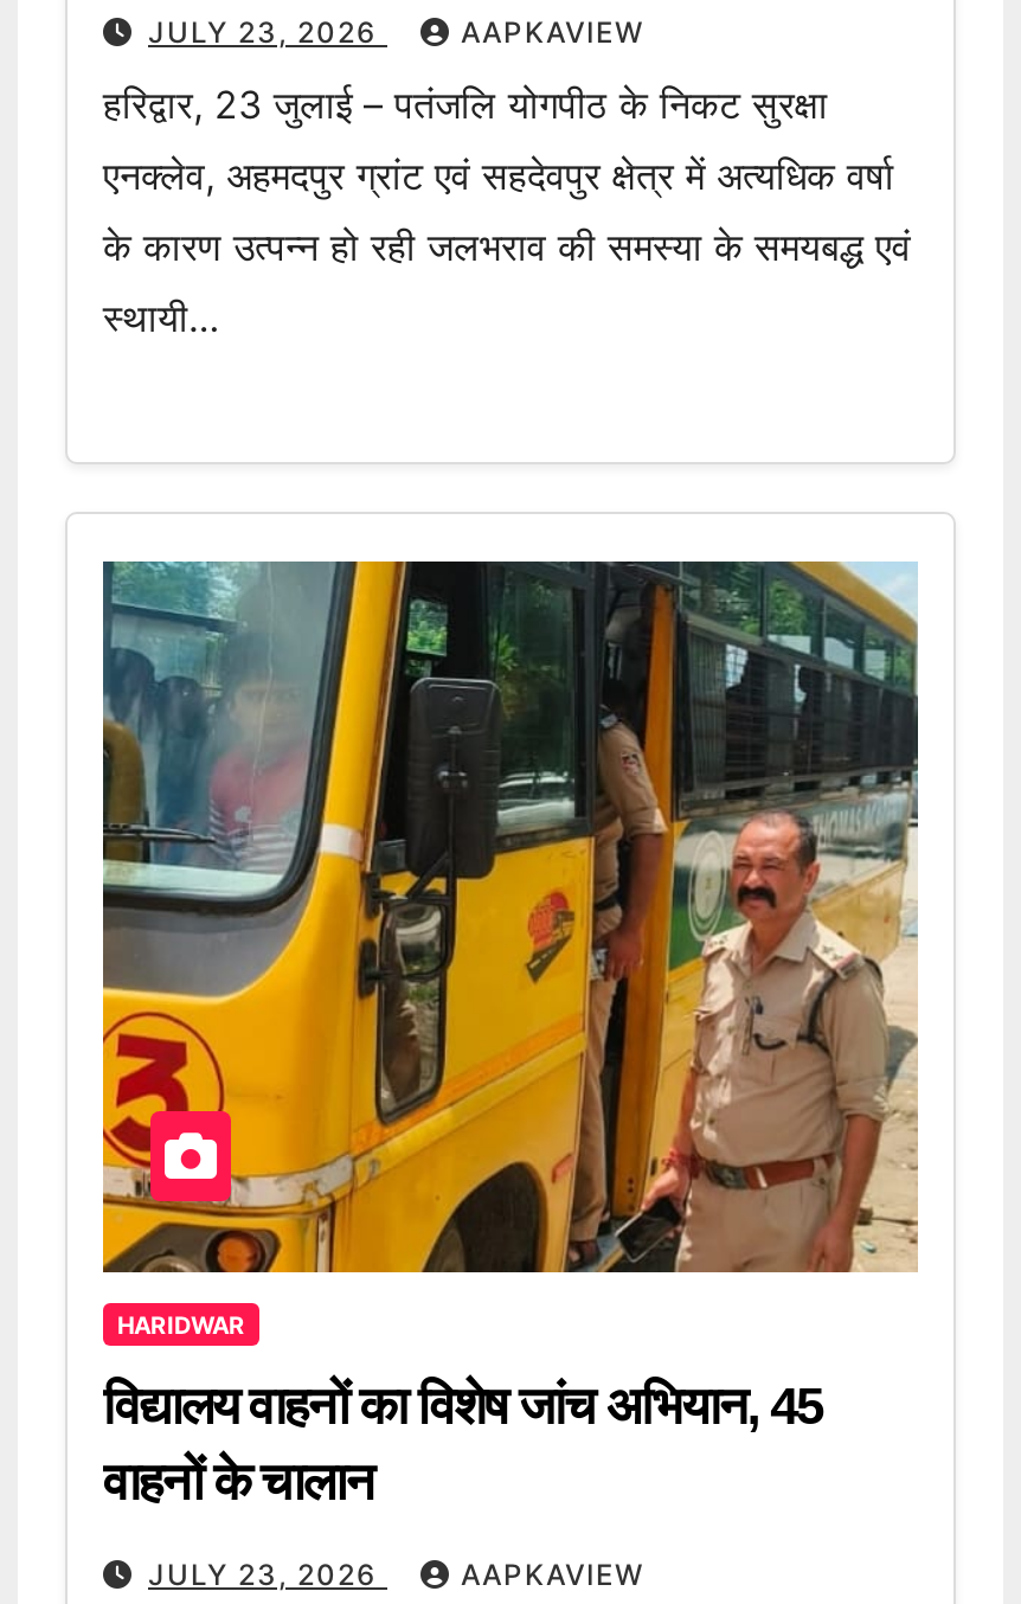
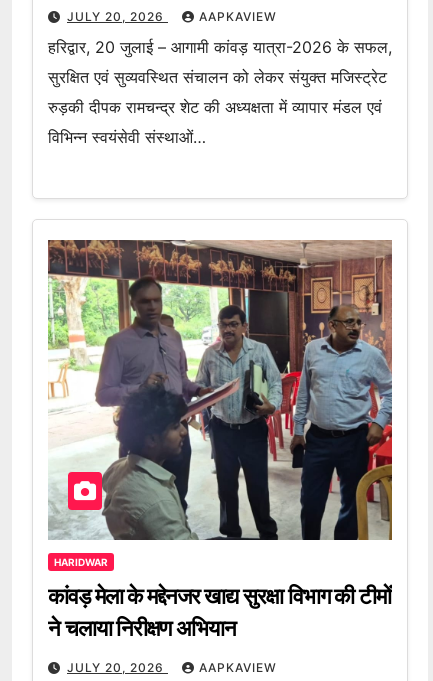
- JULY 23, 2026
+ JULY 20, 2026

- हरिद्वार, 23 जुलाई – पतंजलि योगपीठ के निकट सुरक्षा
+ हरिद्वार, 20 जुलाई – आगामी कांवड़ यात्रा-2026 के सफल,

- एनक्लेव, अहमदपुर ग्रांट एवं सहदेवपुर क्षेत्र में अत्यधिक वर्षा
+ सुरक्षित एवं सुव्यवस्थित संचालन को लेकर संयुक्त मजिस्ट्रेट

- के कारण उत्पन्न हो रही जलभराव की समस्या के समयबद्ध एवं
+ रुड़की दीपक रामचन्द्र शेट की अध्यक्षता में व्यापार मंडल एवं

- स्थायी…
+ विभिन्न स्वयंसेवी संस्थाओं…

- [image]
+ [image]

- विद्यालय वाहनों का विशेष जांच अभियान, 45
- वाहनों के चालान
+ कांवड़ मेला के मद्देनजर खाद्य सुरक्षा विभाग की टीमों
+ ने चलाया निरीक्षण अभियान

- JULY 23, 2026
+ JULY 20, 2026
